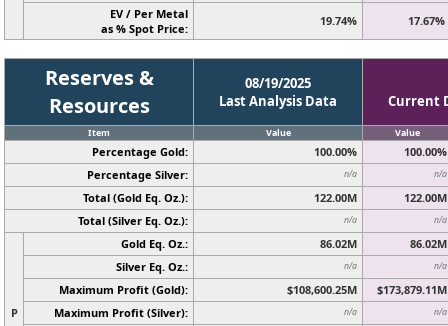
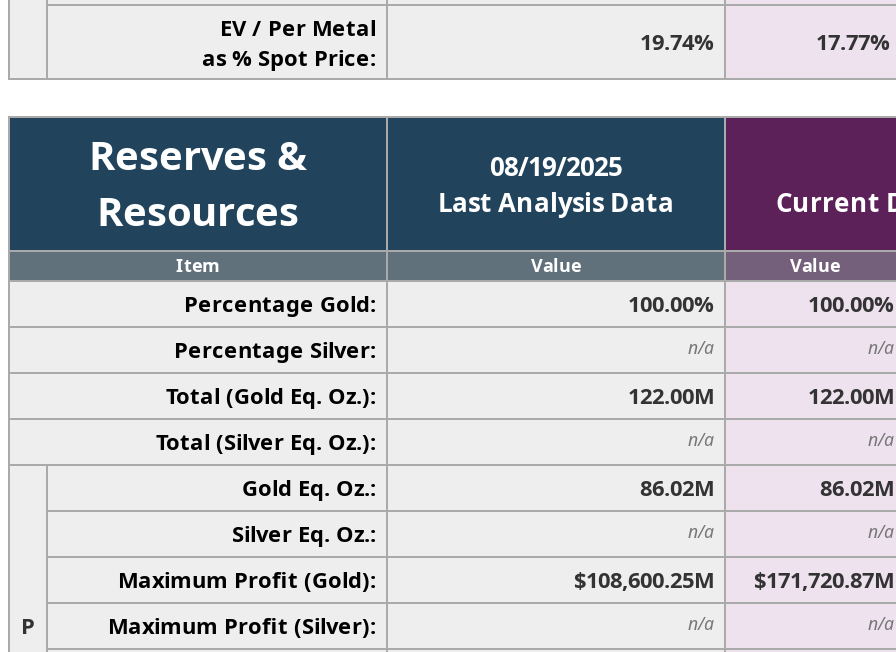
- 17.67%
+ 17.77%

- $108,600.25M $173,879.11M
+ $108,600.25M $171,720.87M
